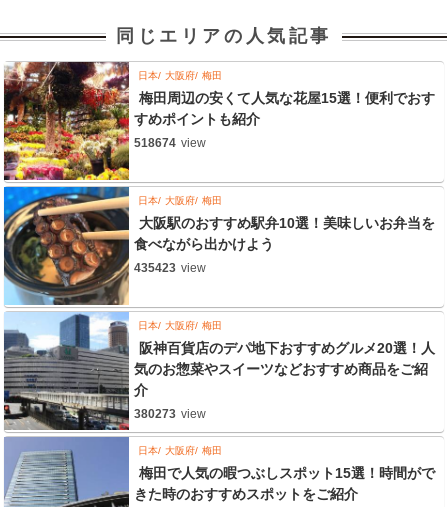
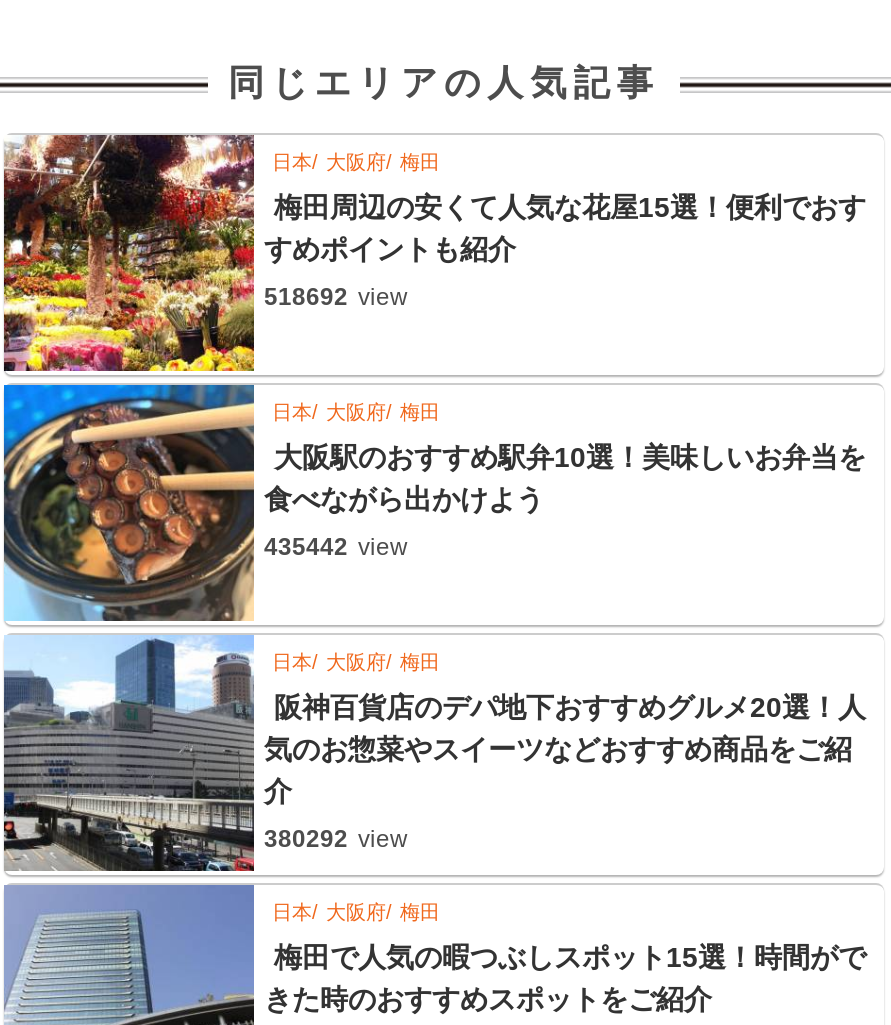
- 518674 view
+ 518692 view

- 435423 view
+ 435442 view

- 380273 view
+ 380292 view
